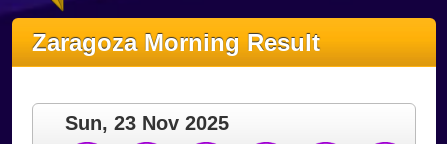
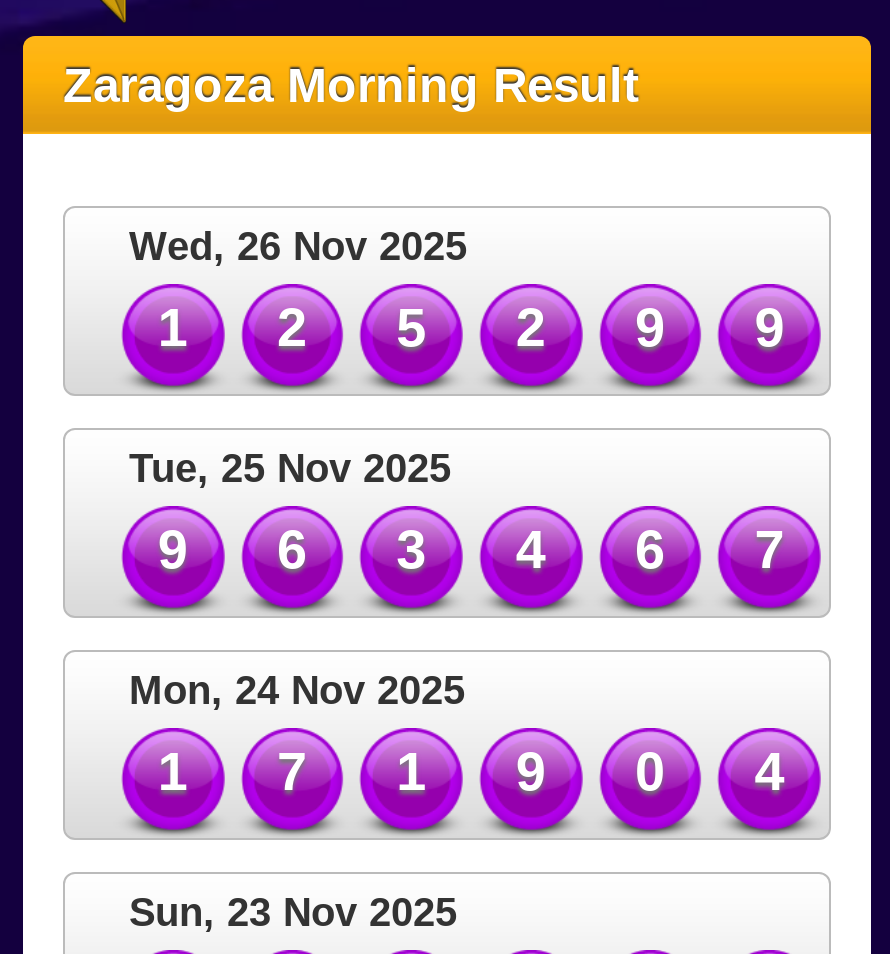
+ Wed, 26 Nov 2025
+ 1
+ 2
+ 5
+ 2
+ 9
+ 9
+ Tue, 25 Nov 2025
+ 9
+ 6
+ 3
+ 4
+ 6
+ 7
+ Mon, 24 Nov 2025
+ 1
+ 7
+ 1
+ 9
+ 0
+ 4
